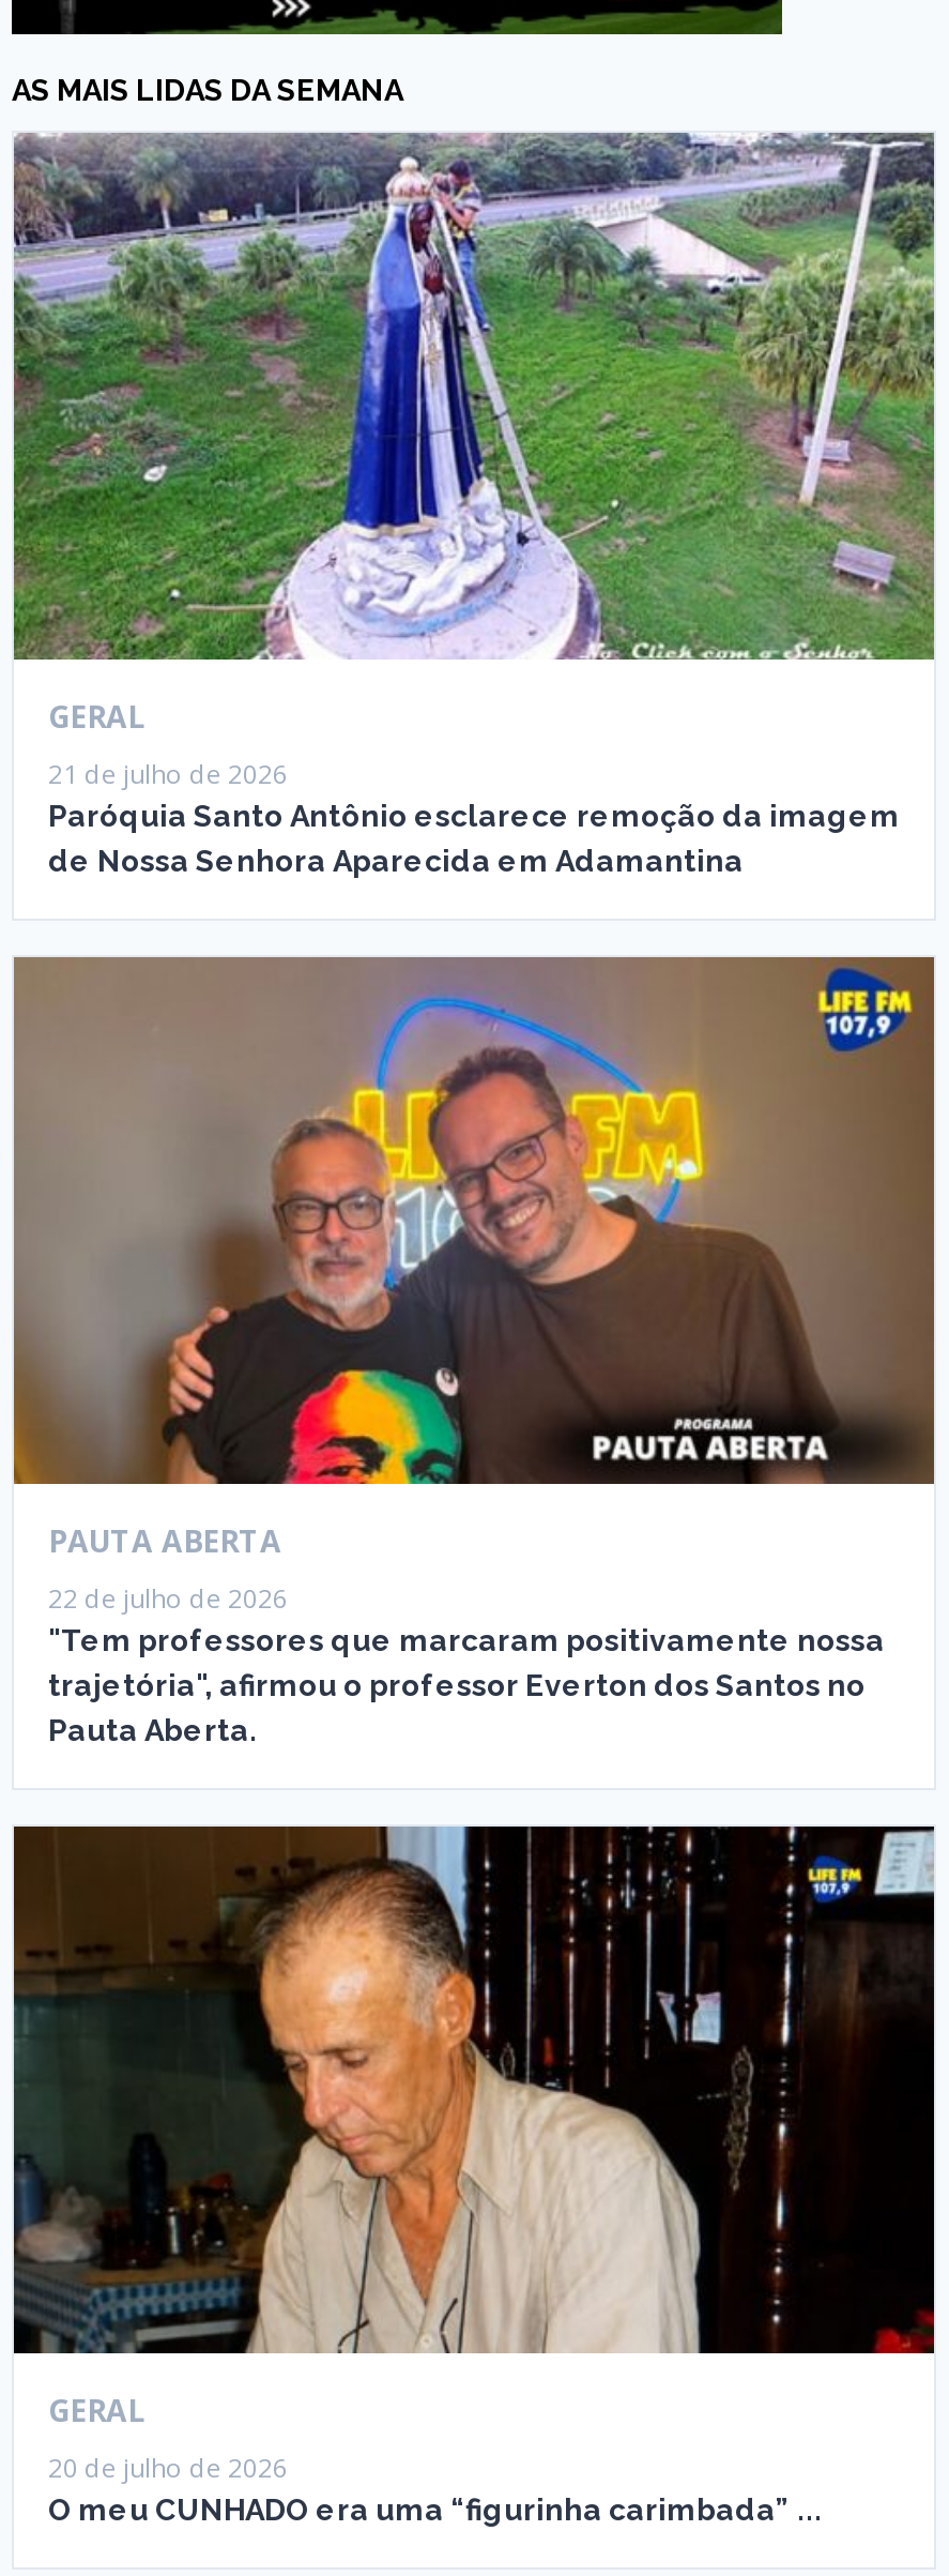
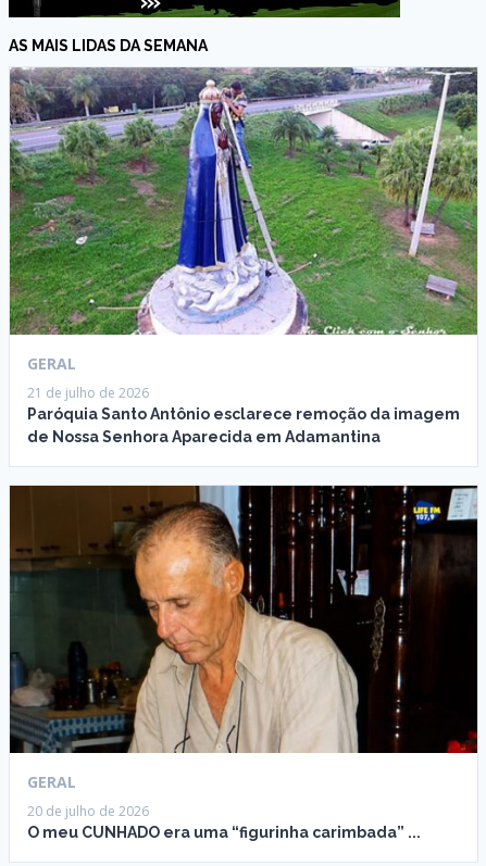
- [image]
- PAUTA ABERTA
- 22 de julho de 2026
- "Tem professores que marcaram positivamente nossa
- trajetória", afirmou o professor Everton dos Santos no
- Pauta Aberta.
